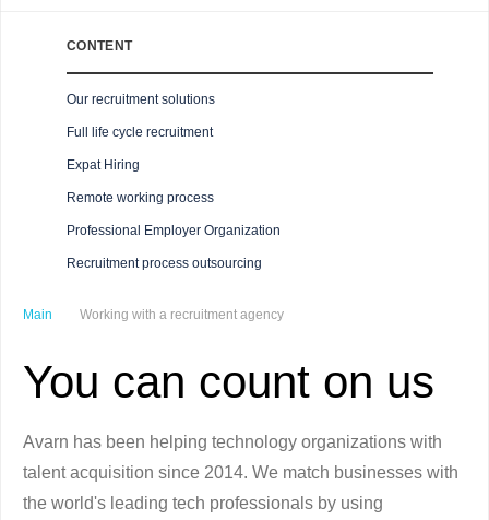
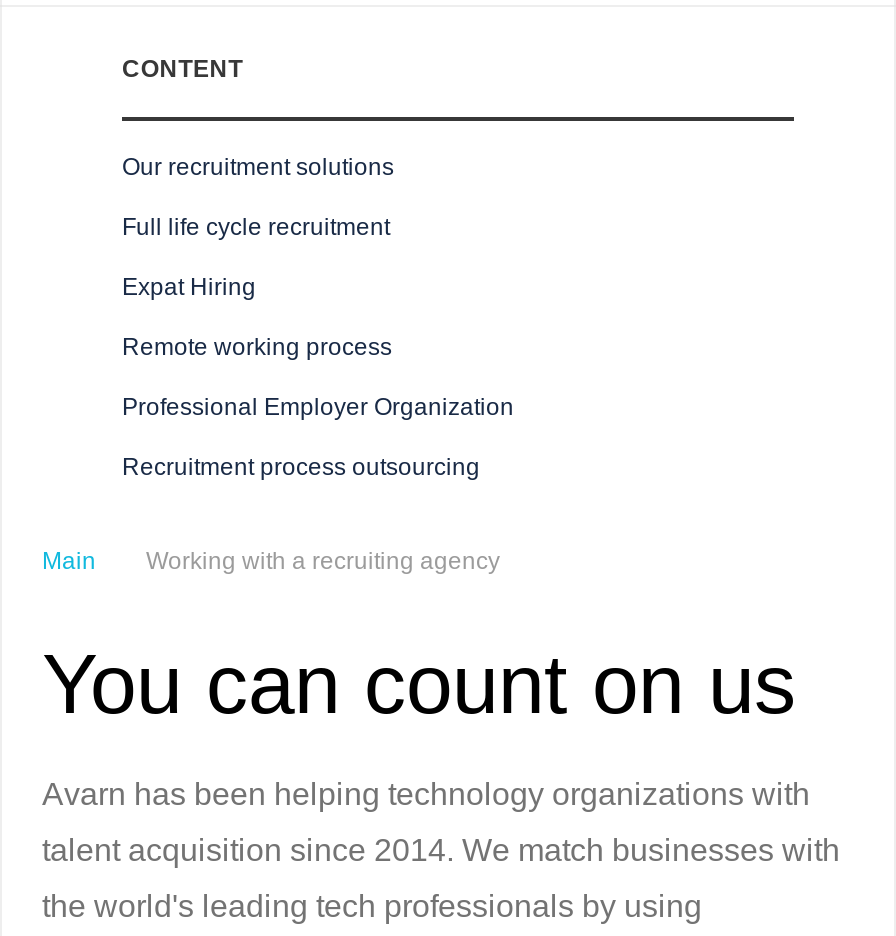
- Working with a recruitment agency
+ Working with a recruiting agency
